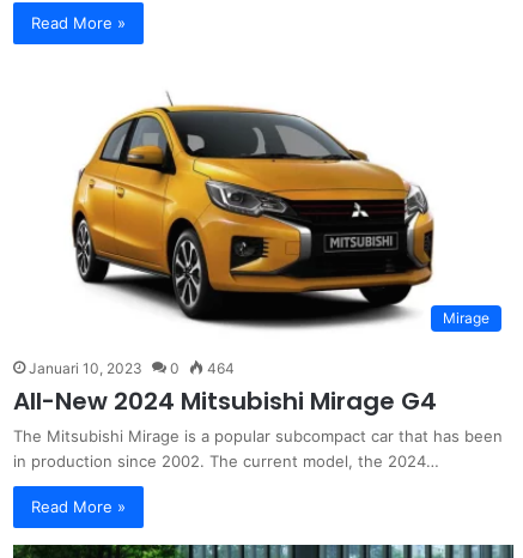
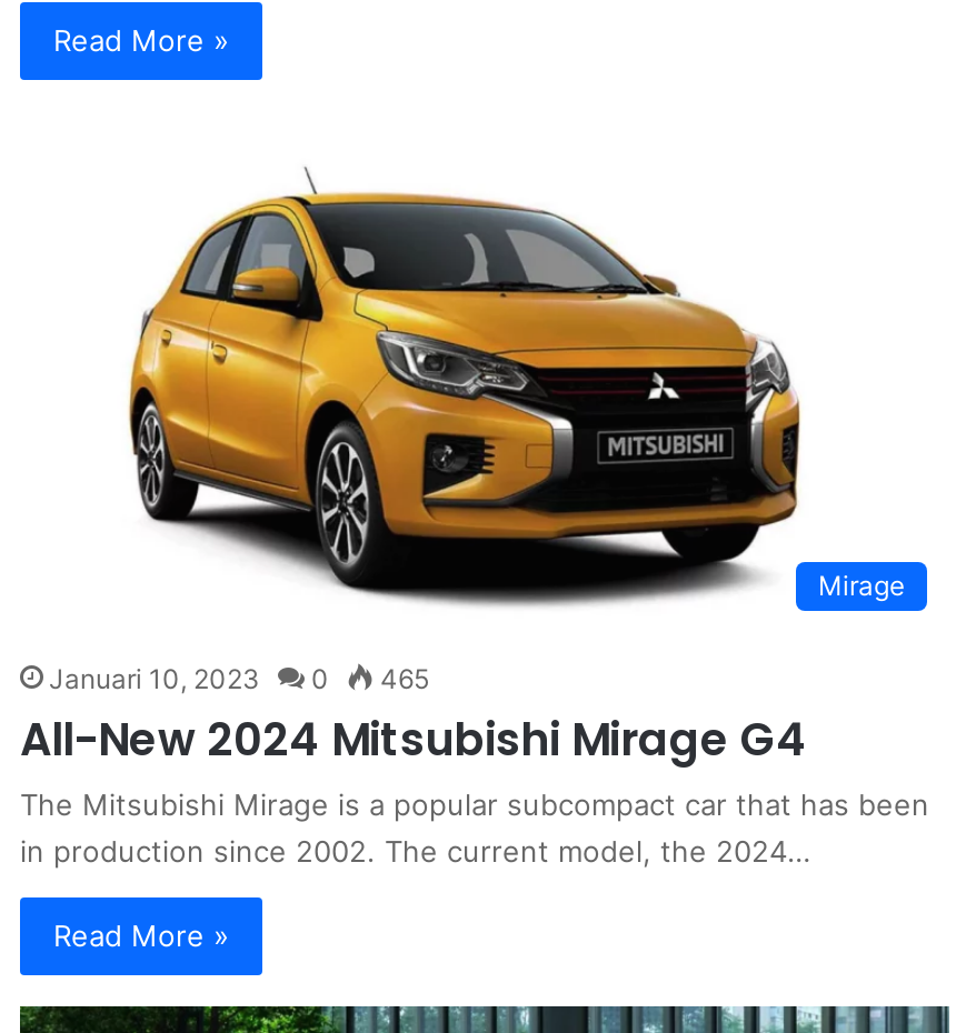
- Januari 10, 2023 0 464
+ Januari 10, 2023 0 465
